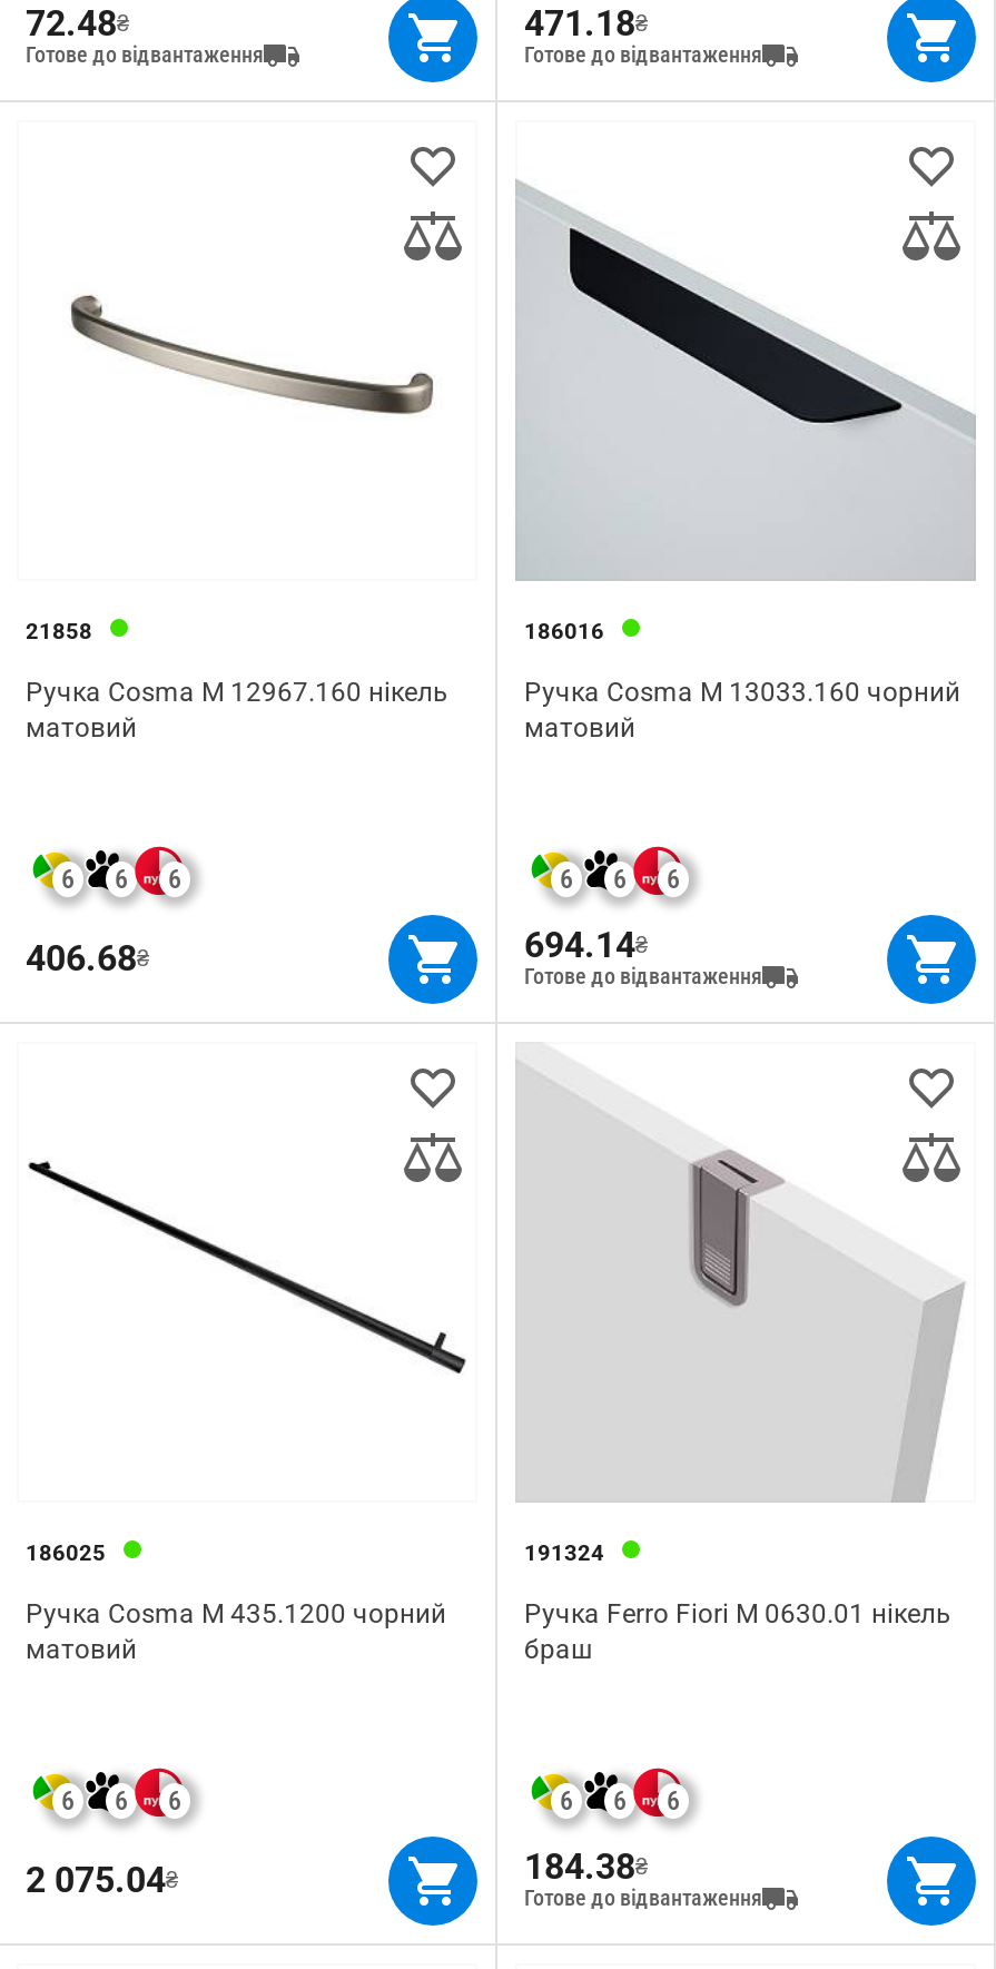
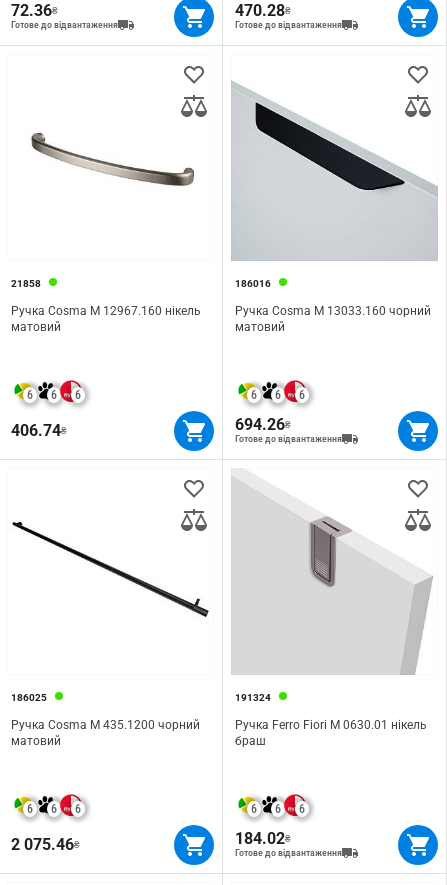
- 72.48₴
+ 72.36₴

- 471.18₴
+ 470.28₴

- 694.14₴
+ 694.26₴

- 406.68₴
+ 406.74₴

- 184.38₴
+ 184.02₴

- 2 075.04₴
+ 2 075.46₴
